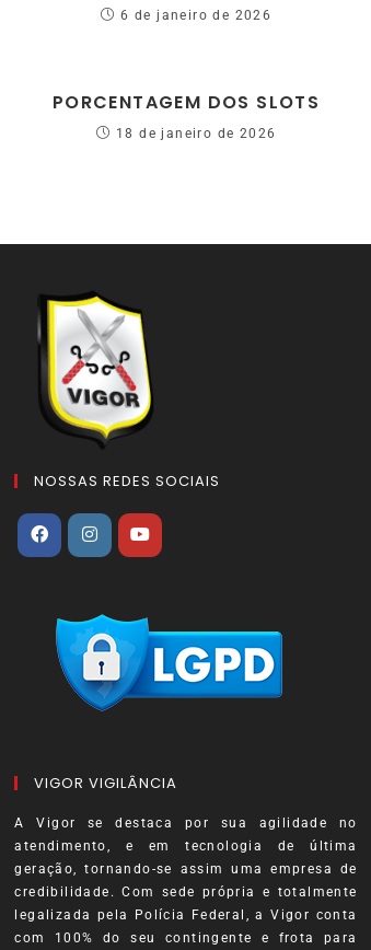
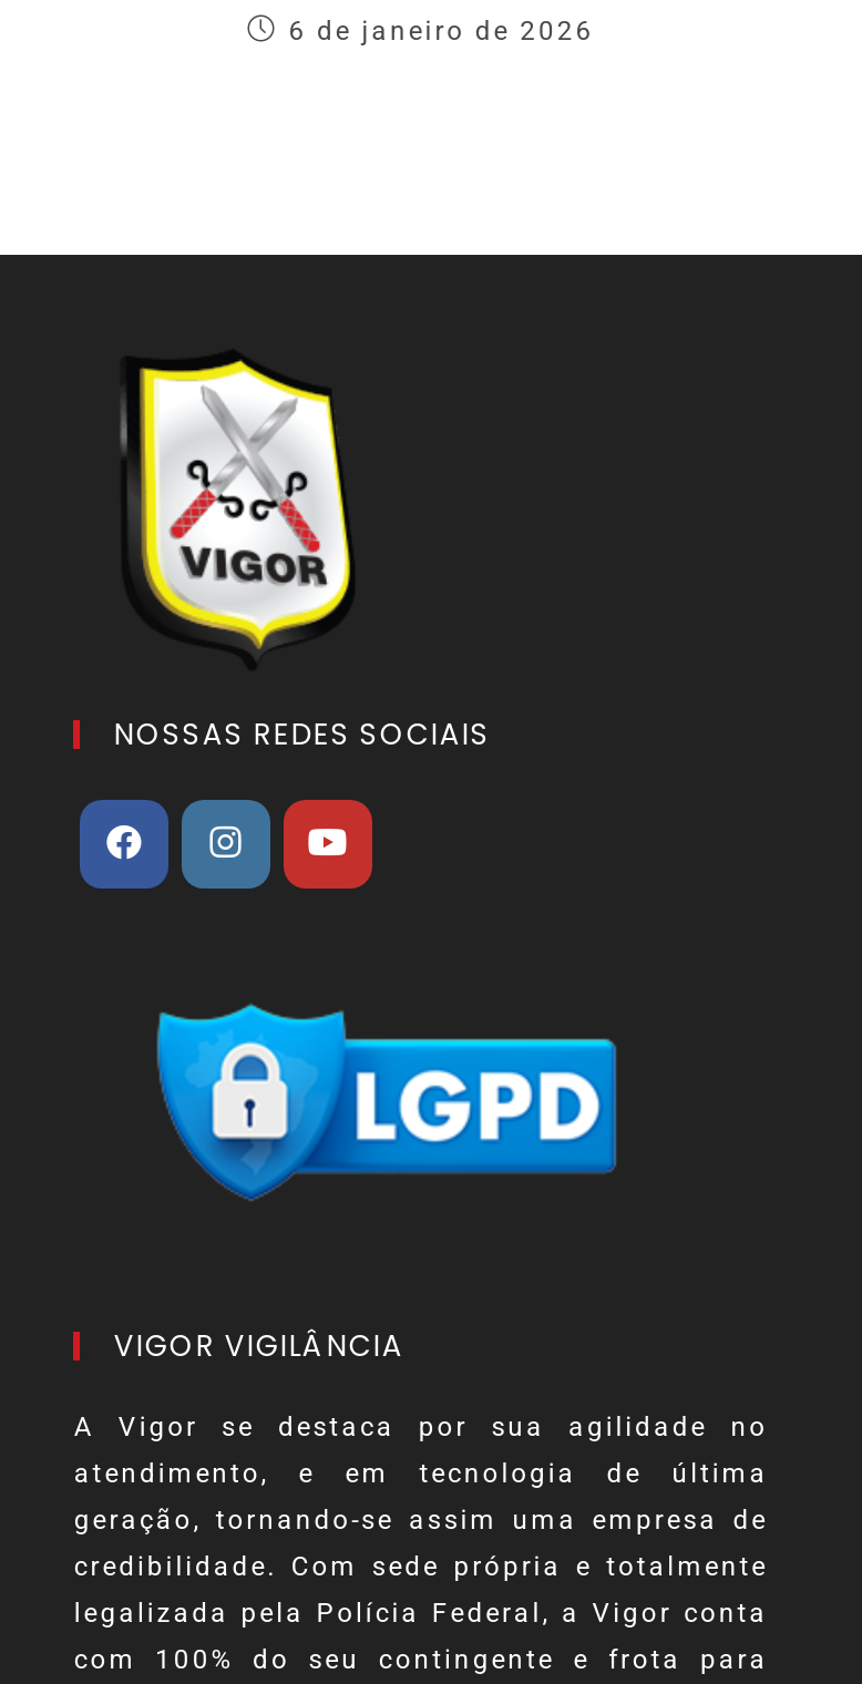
- PORCENTAGEM DOS SLOTS
- 18 de janeiro de 2026
